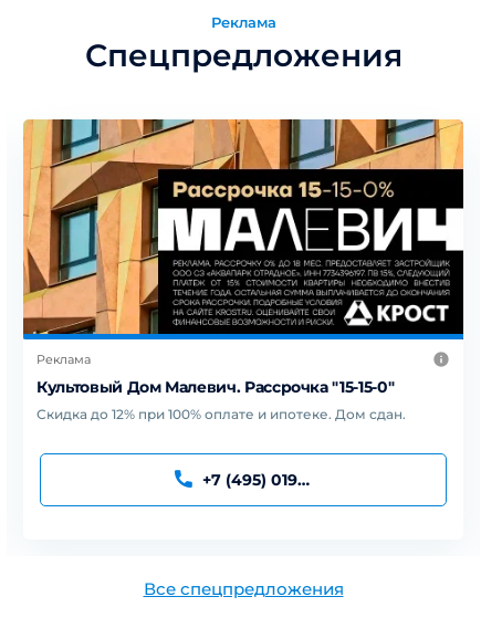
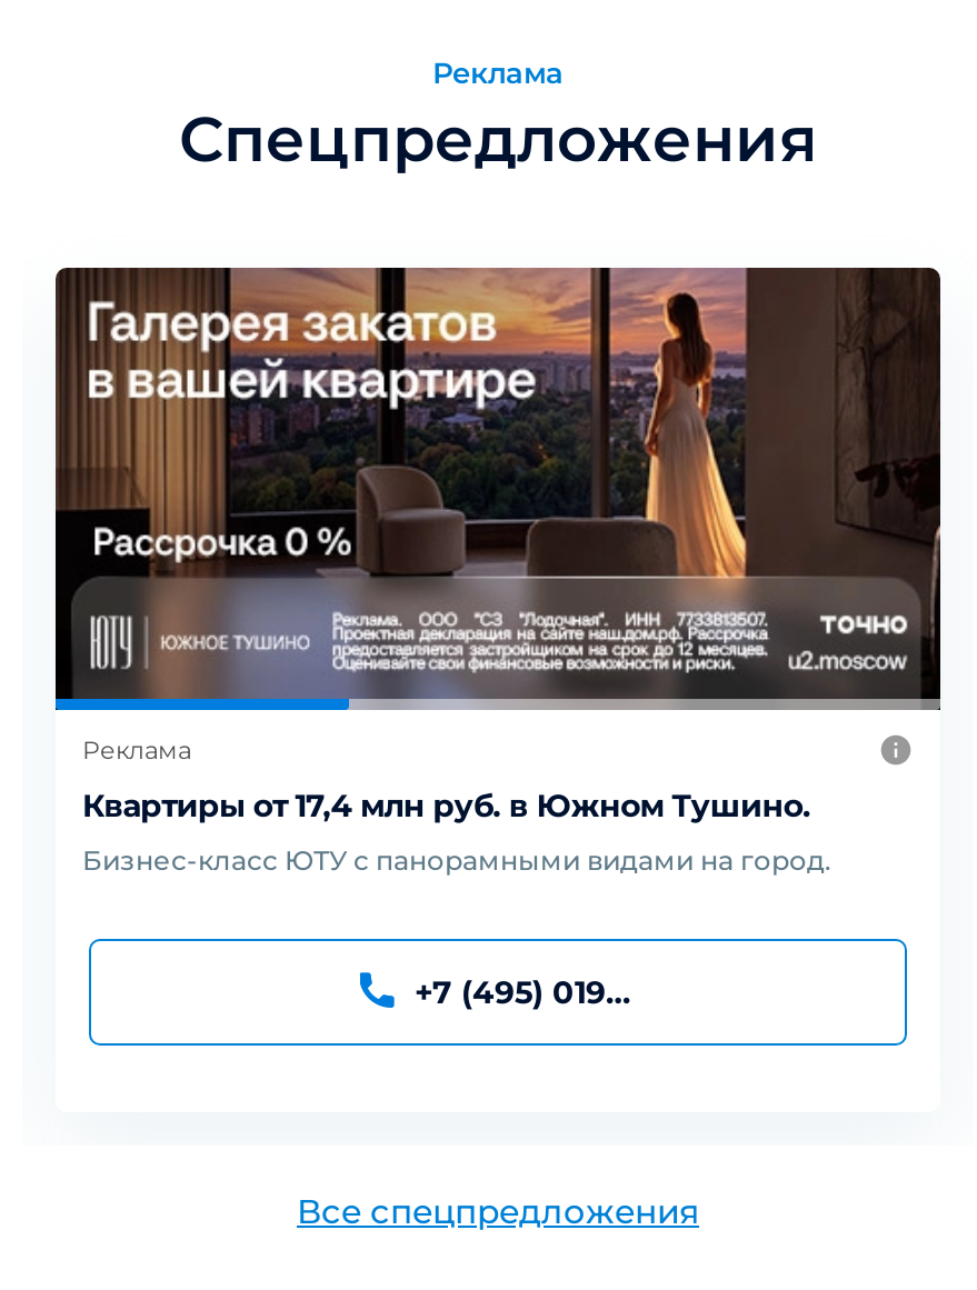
- [image]
- Культовый Дом Малевич. Рассрочка "15-15-0"
- Скидка до 12% при 100% оплате и ипотеке. Дом сдан.
+ [image]
+ Квартиры от 17,4 млн руб. в Южном Тушино.
+ Бизнес-класс ЮТУ с панорамными видами на город.
